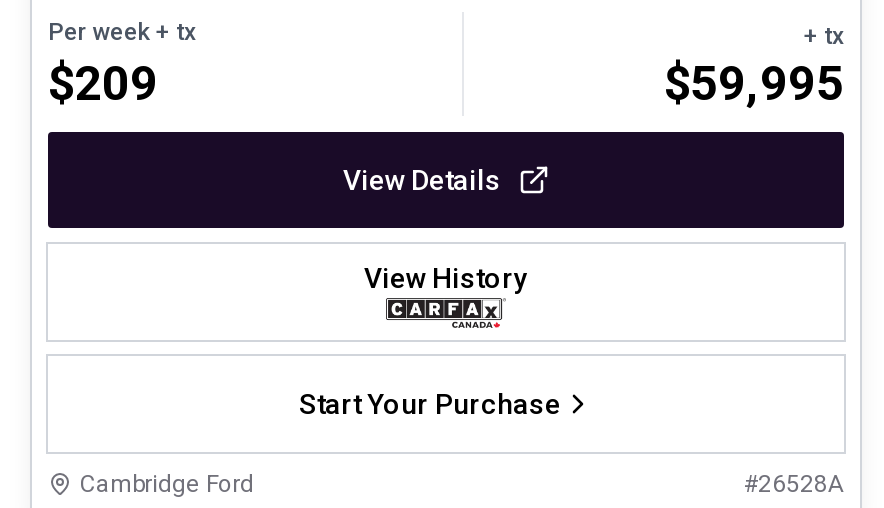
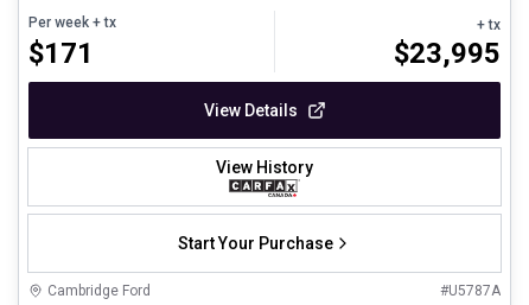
- $209
+ $171

- $59,995
+ $23,995

- #26528A
+ #U5787A
